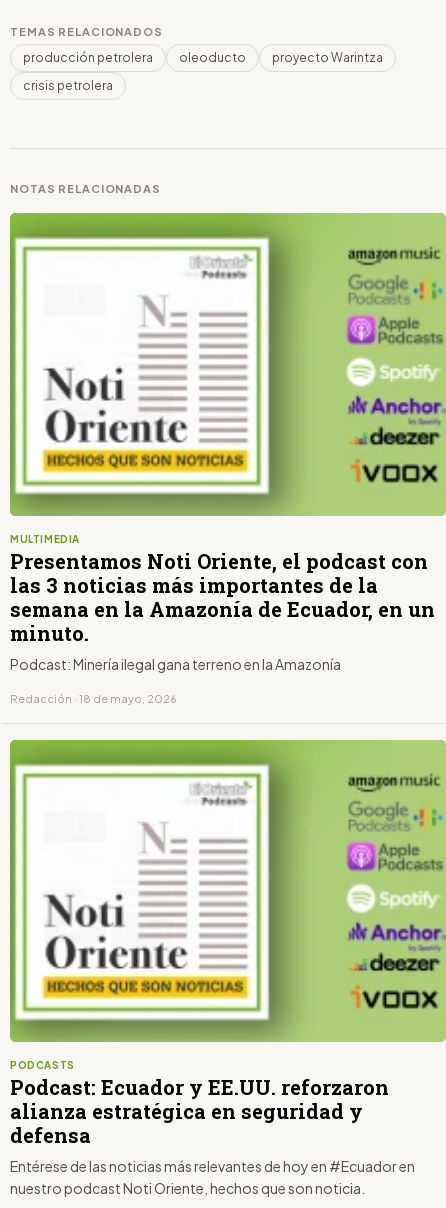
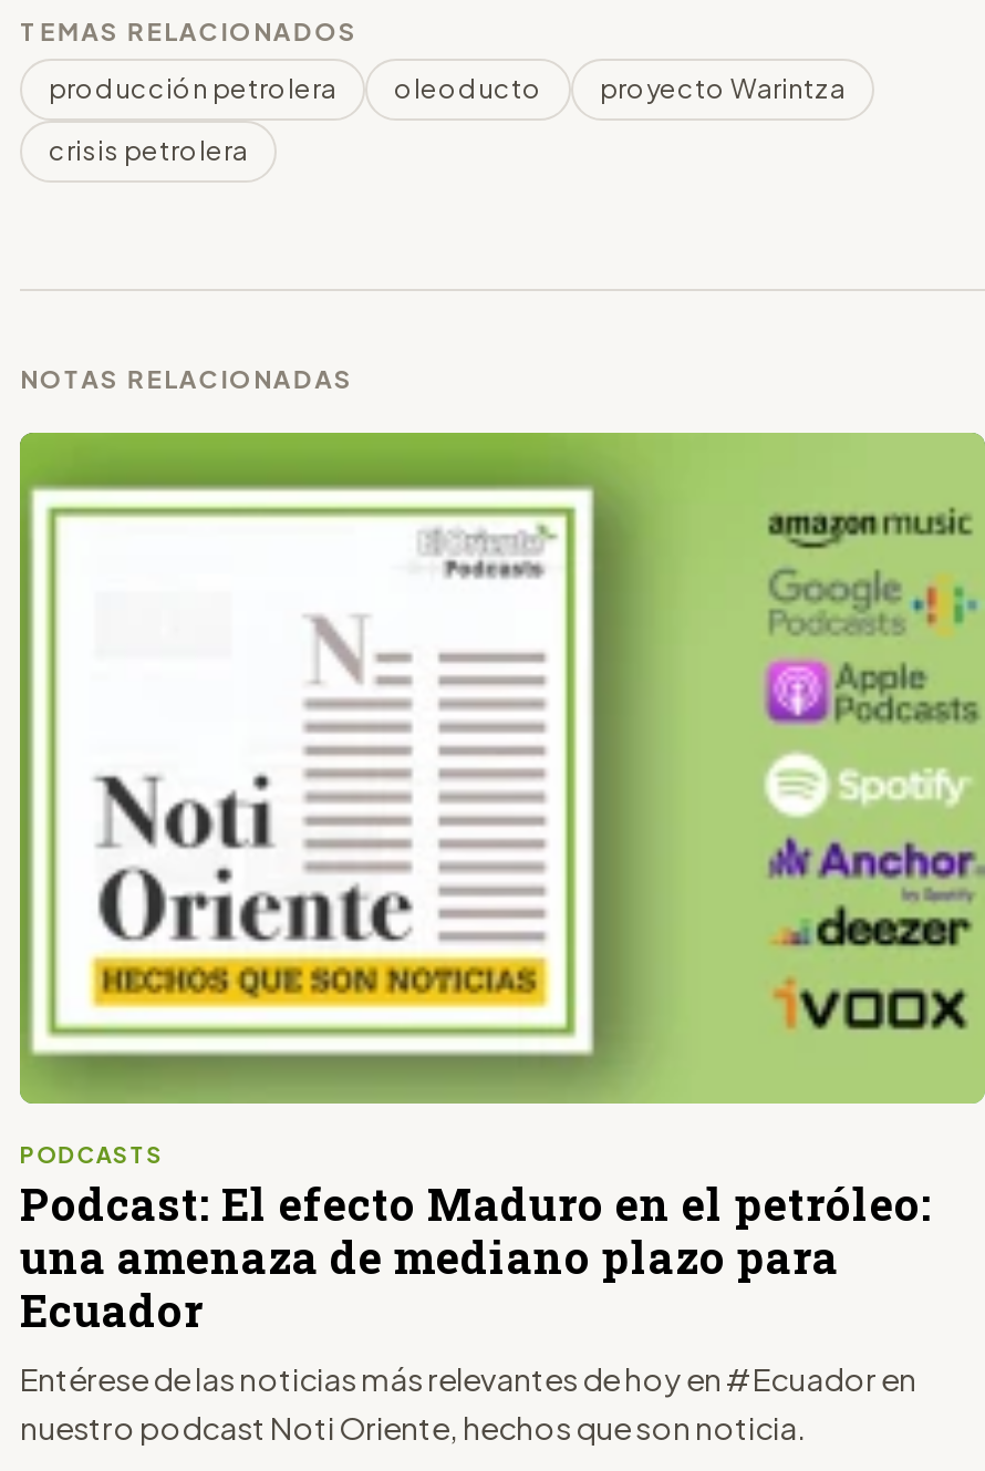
- MULTIMEDIA
- Presentamos Noti Oriente, el podcast con
- las 3 noticias más importantes de la
- semana en la Amazonía de Ecuador, en un
- minuto.
- Podcast: Minería ilegal gana terreno en la Amazonía
- Redacción · 18 de mayo, 2026

- Podcast: Ecuador y EE.UU. reforzaron
- alianza estratégica en seguridad y
- defensa
+ Podcast: El efecto Maduro en el petróleo:
+ una amenaza de mediano plazo para
+ Ecuador
